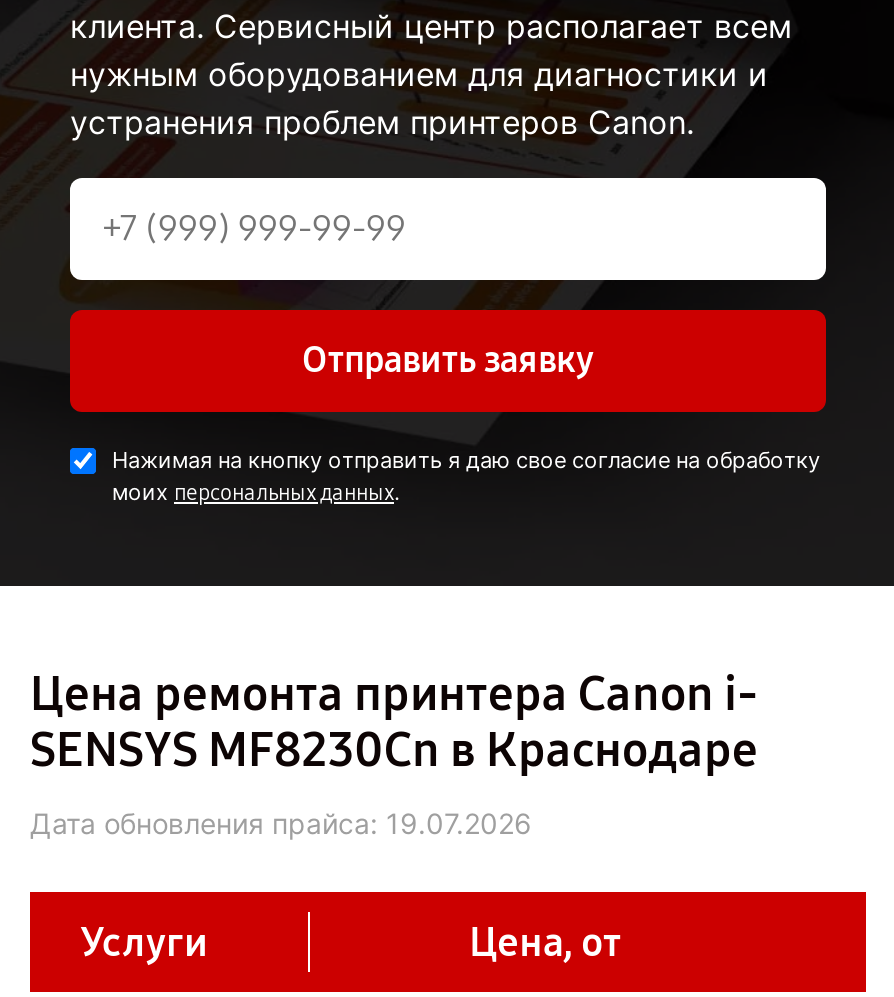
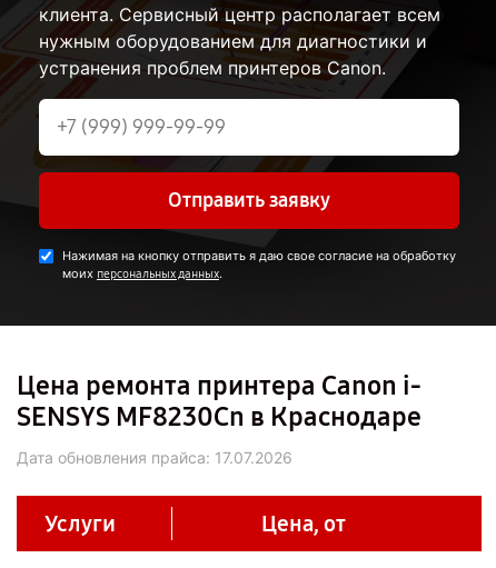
- Дата обновления прайса: 19.07.2026
+ Дата обновления прайса: 17.07.2026
